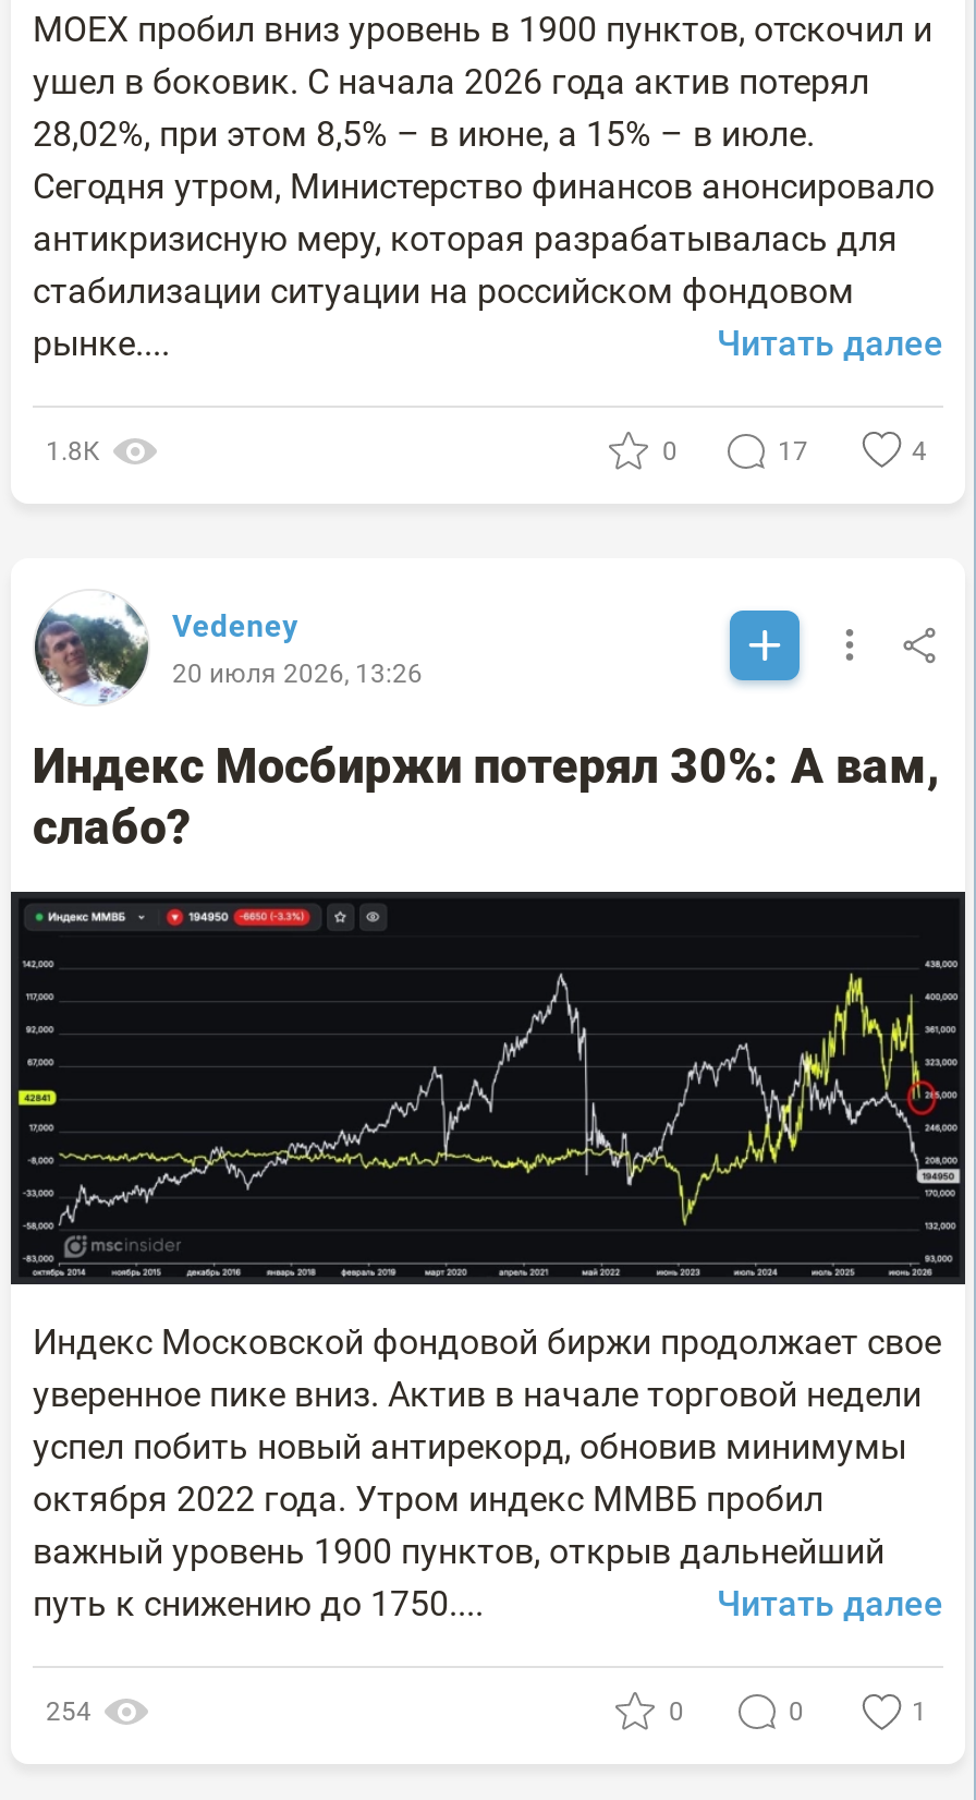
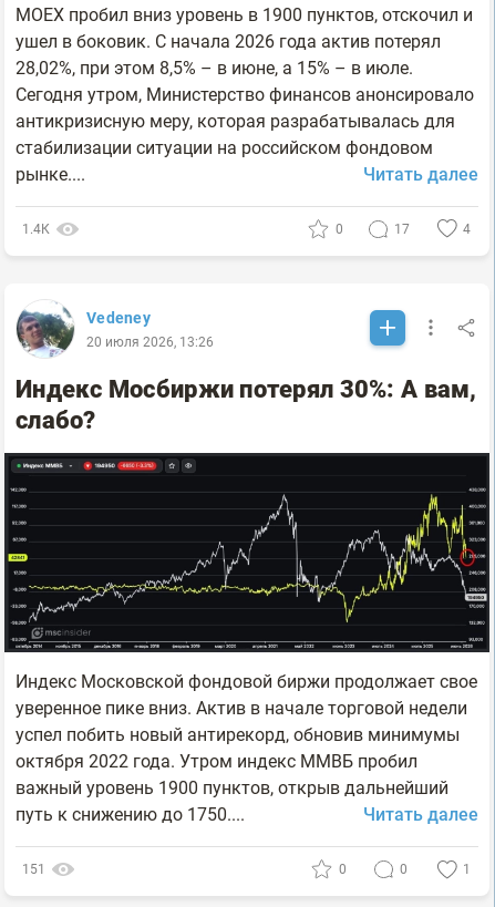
- 1.8К
+ 1.4К

- 254
+ 151
